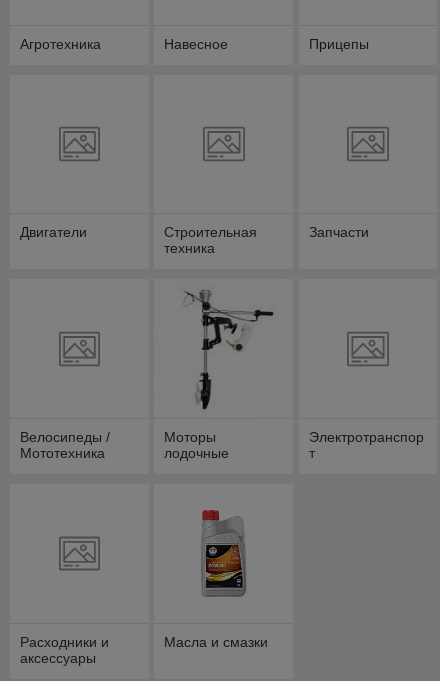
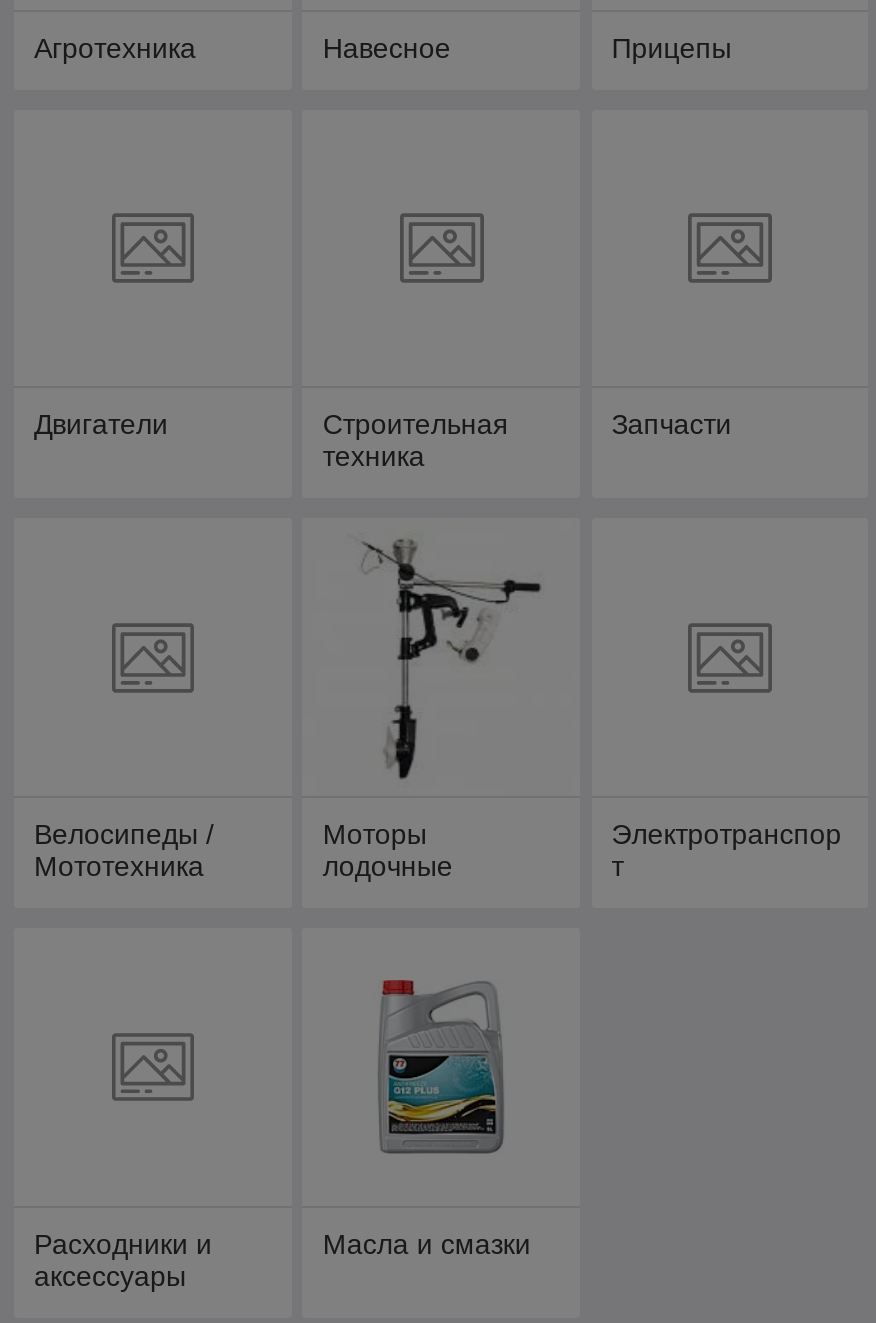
- [image]
+ [image]
